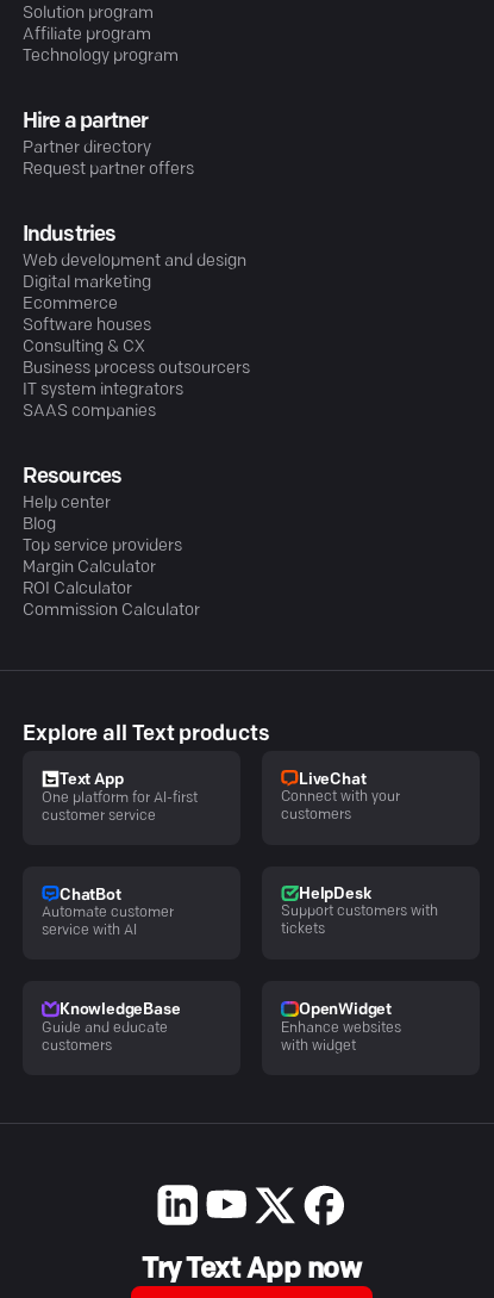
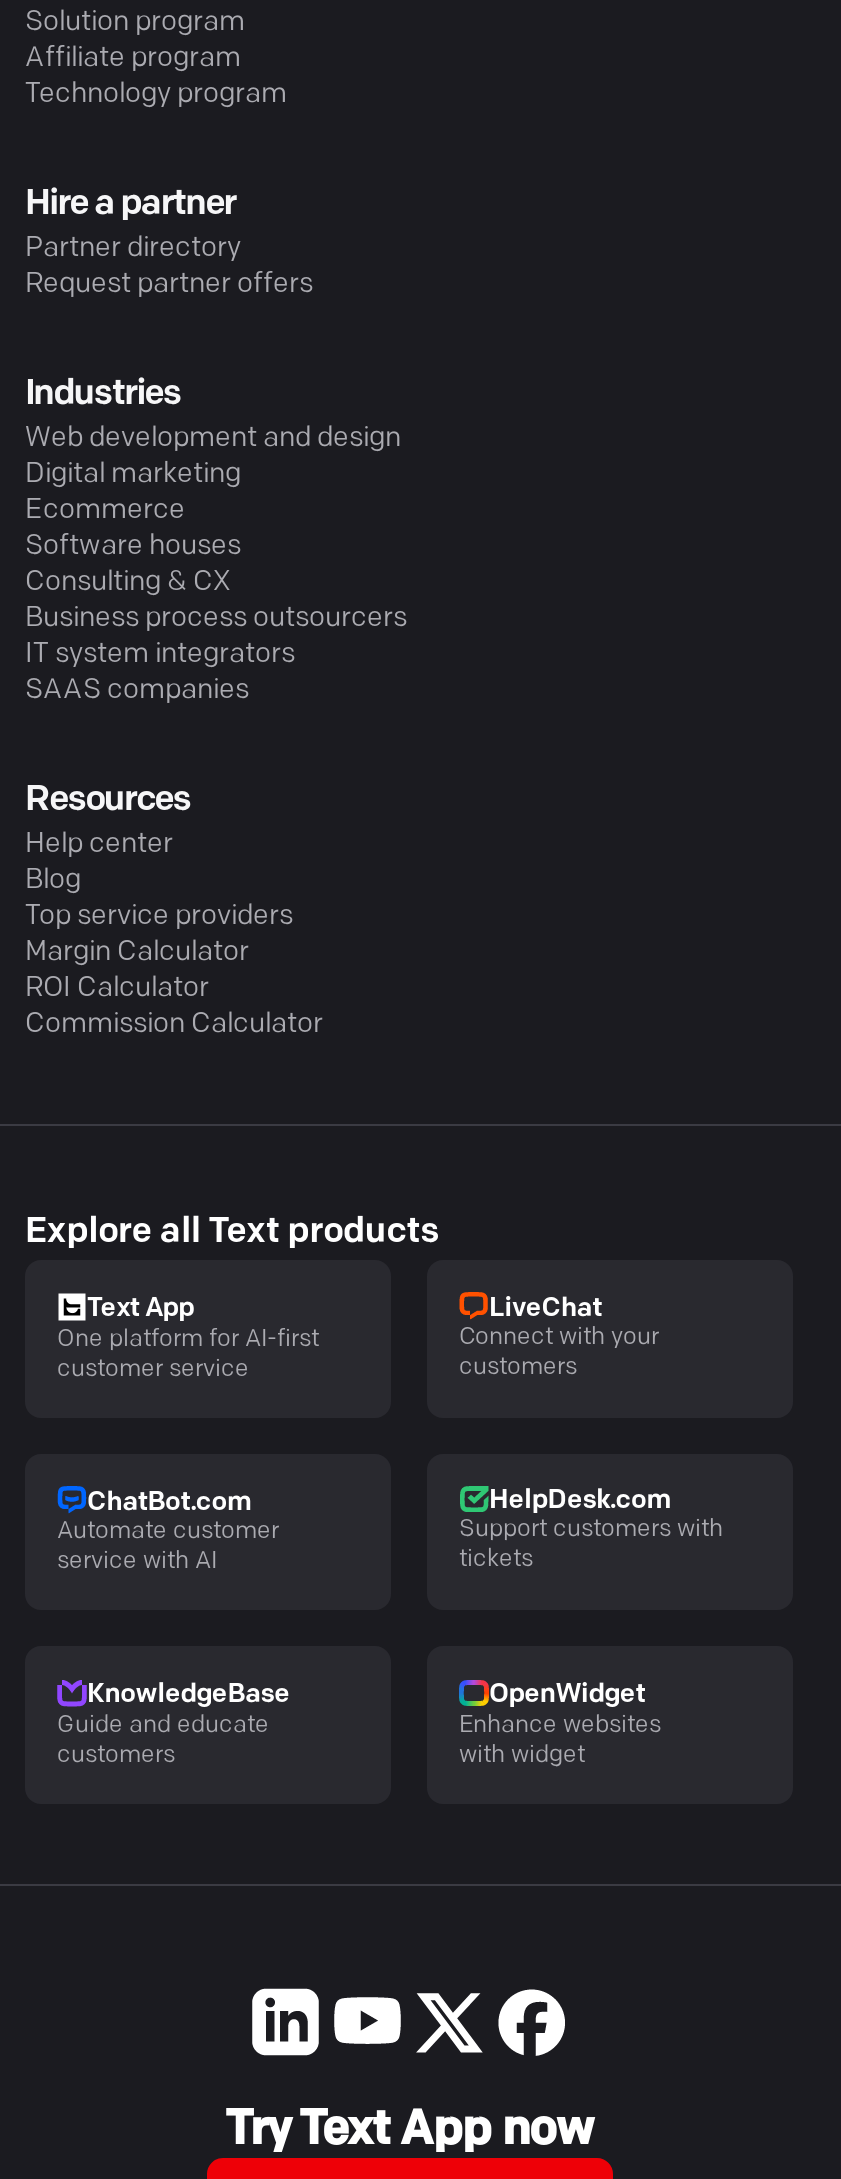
- ChatBot
+ ChatBot.com

- HelpDesk
+ HelpDesk.com
